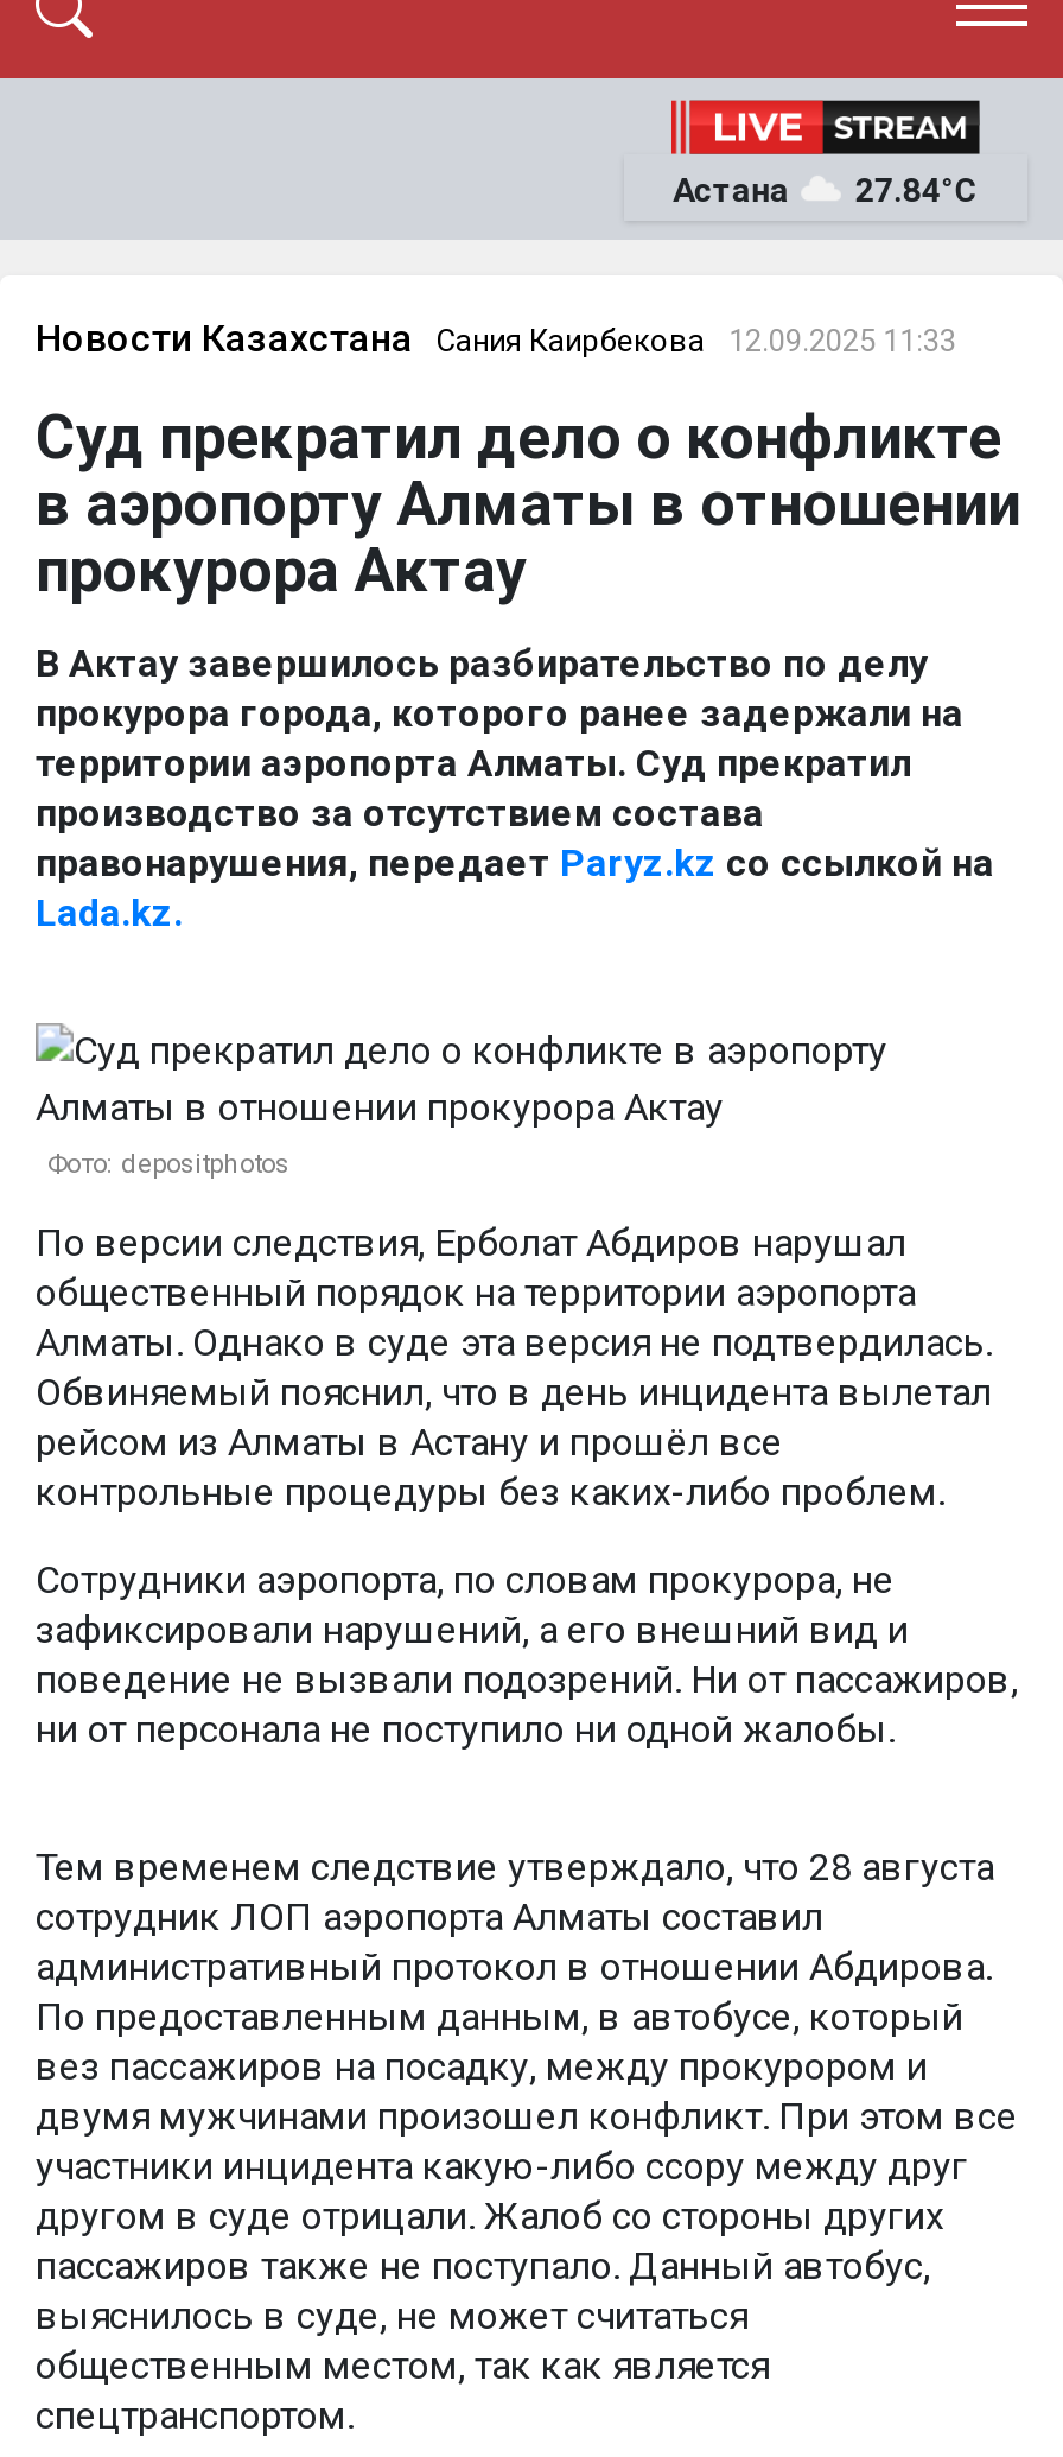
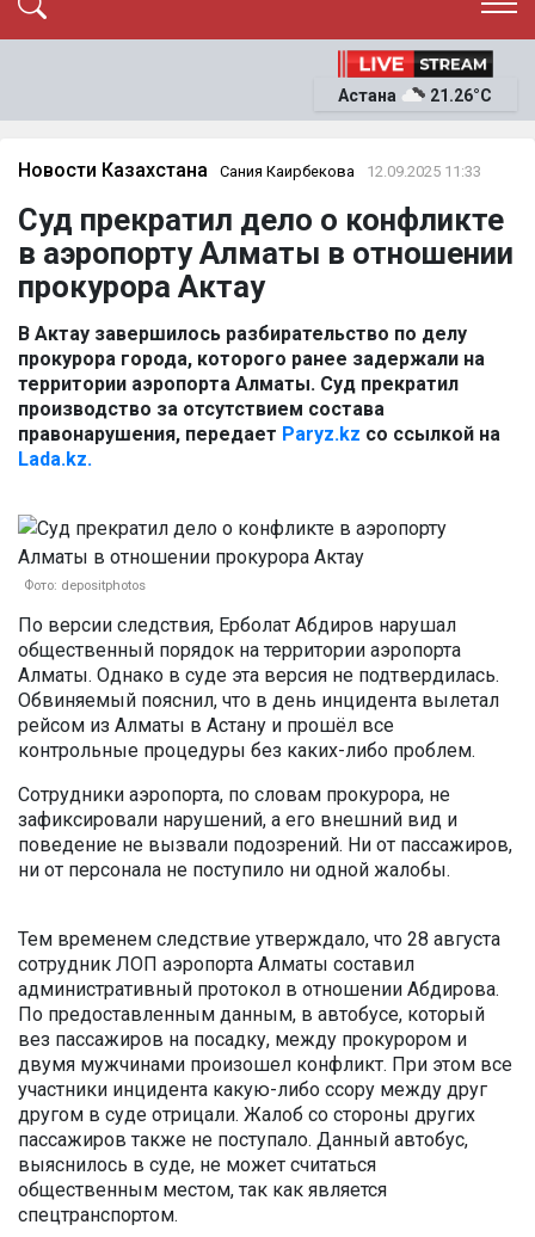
- 27.84°C
+ 21.26°C
